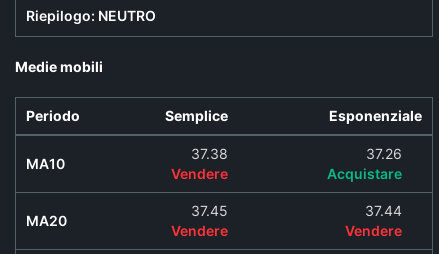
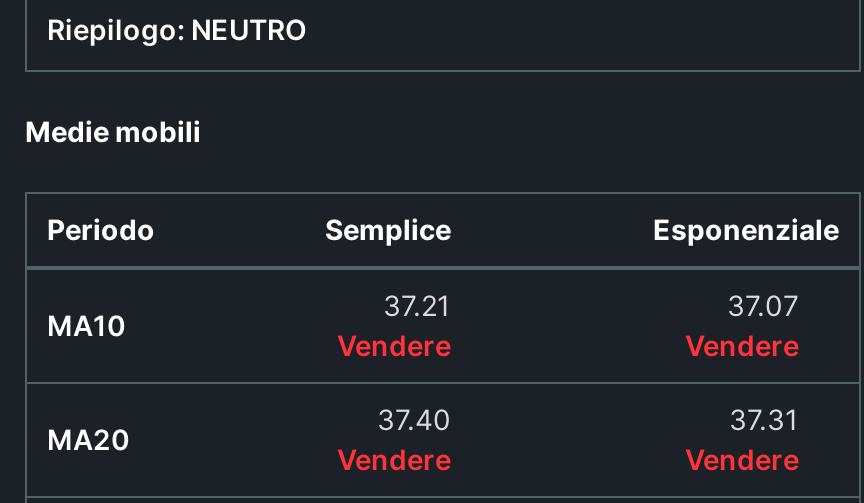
- 37.38
+ 37.21

- 37.26
- Acquistare
+ 37.07
+ Vendere

- 37.45
+ 37.40

- 37.44
+ 37.31
